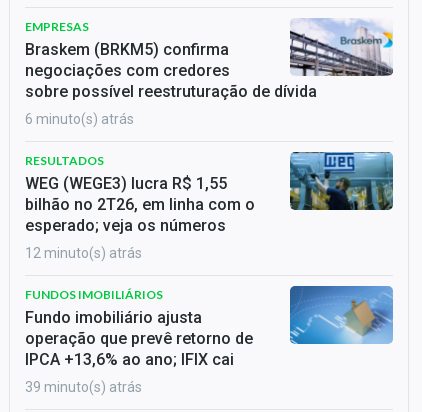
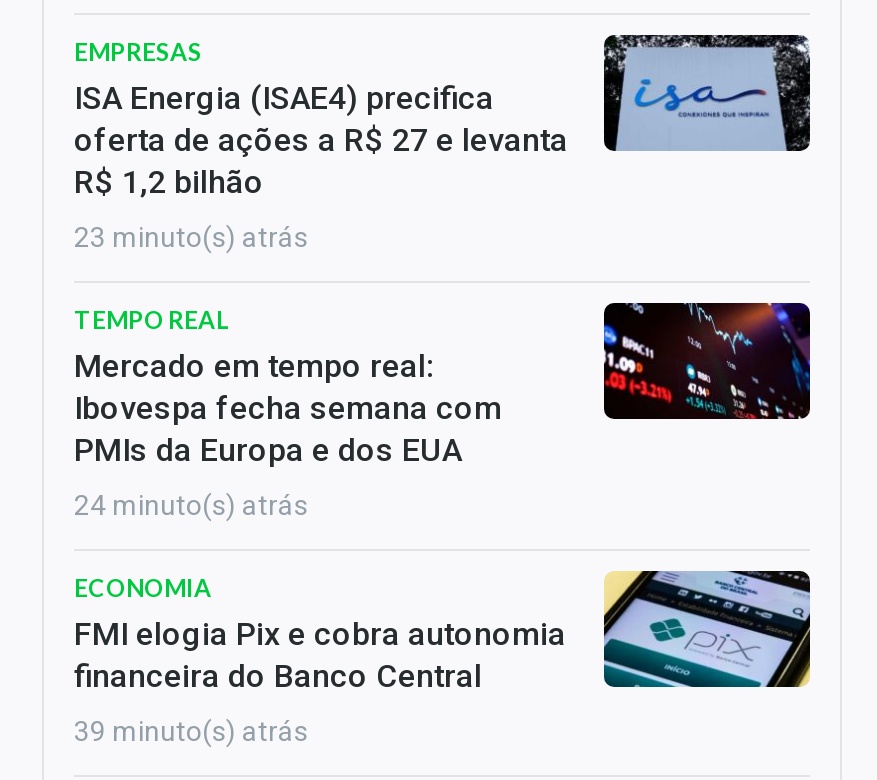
- [image]
- Braskem (BRKM5) confirma
- negociações com credores
- sobre possível reestruturação de dívida
+ [image]
+ ISA Energia (ISAE4) precifica
+ oferta de ações a R$ 27 e levanta
+ R$ 1,2 bilhão

- 6 minuto(s) atrás
+ 23 minuto(s) atrás

- RESULTADOS
- WEG (WEGE3) lucra R$ 1,55
- bilhão no 2T26, em linha com o
- esperado; veja os números
+ TEMPO REAL
+ Mercado em tempo real:
+ Ibovespa fecha semana com
+ PMIs da Europa e dos EUA

- [image]
+ [image]

- 12 minuto(s) atrás
+ 24 minuto(s) atrás

- [image]
- FUNDOS IMOBILIÁRIOS
- Fundo imobiliário ajusta
- operação que prevê retorno de
- IPCA +13,6% ao ano; IFIX cai
+ [image]
+ ECONOMIA
+ FMI elogia Pix e cobra autonomia
+ financeira do Banco Central
